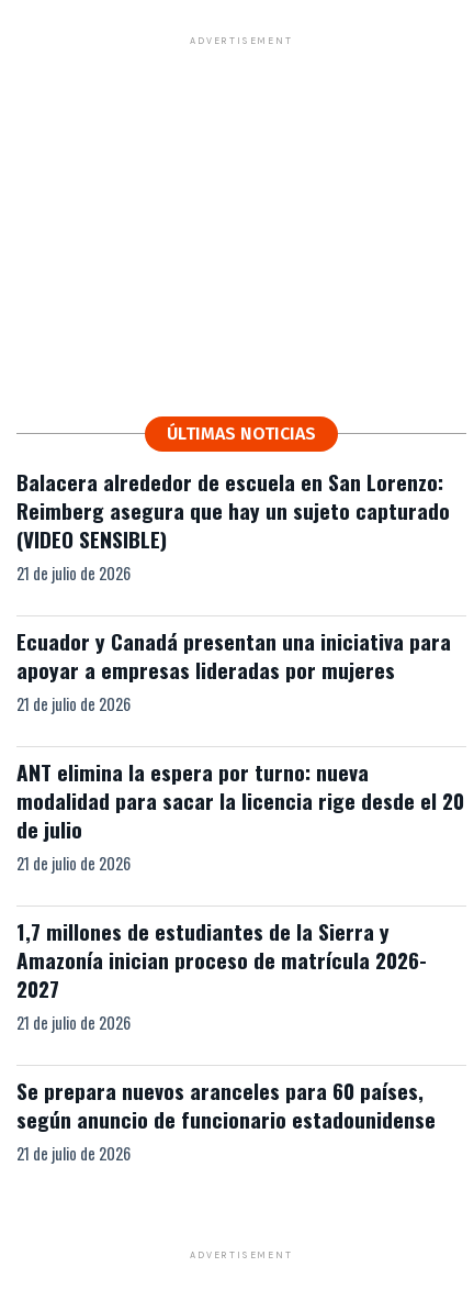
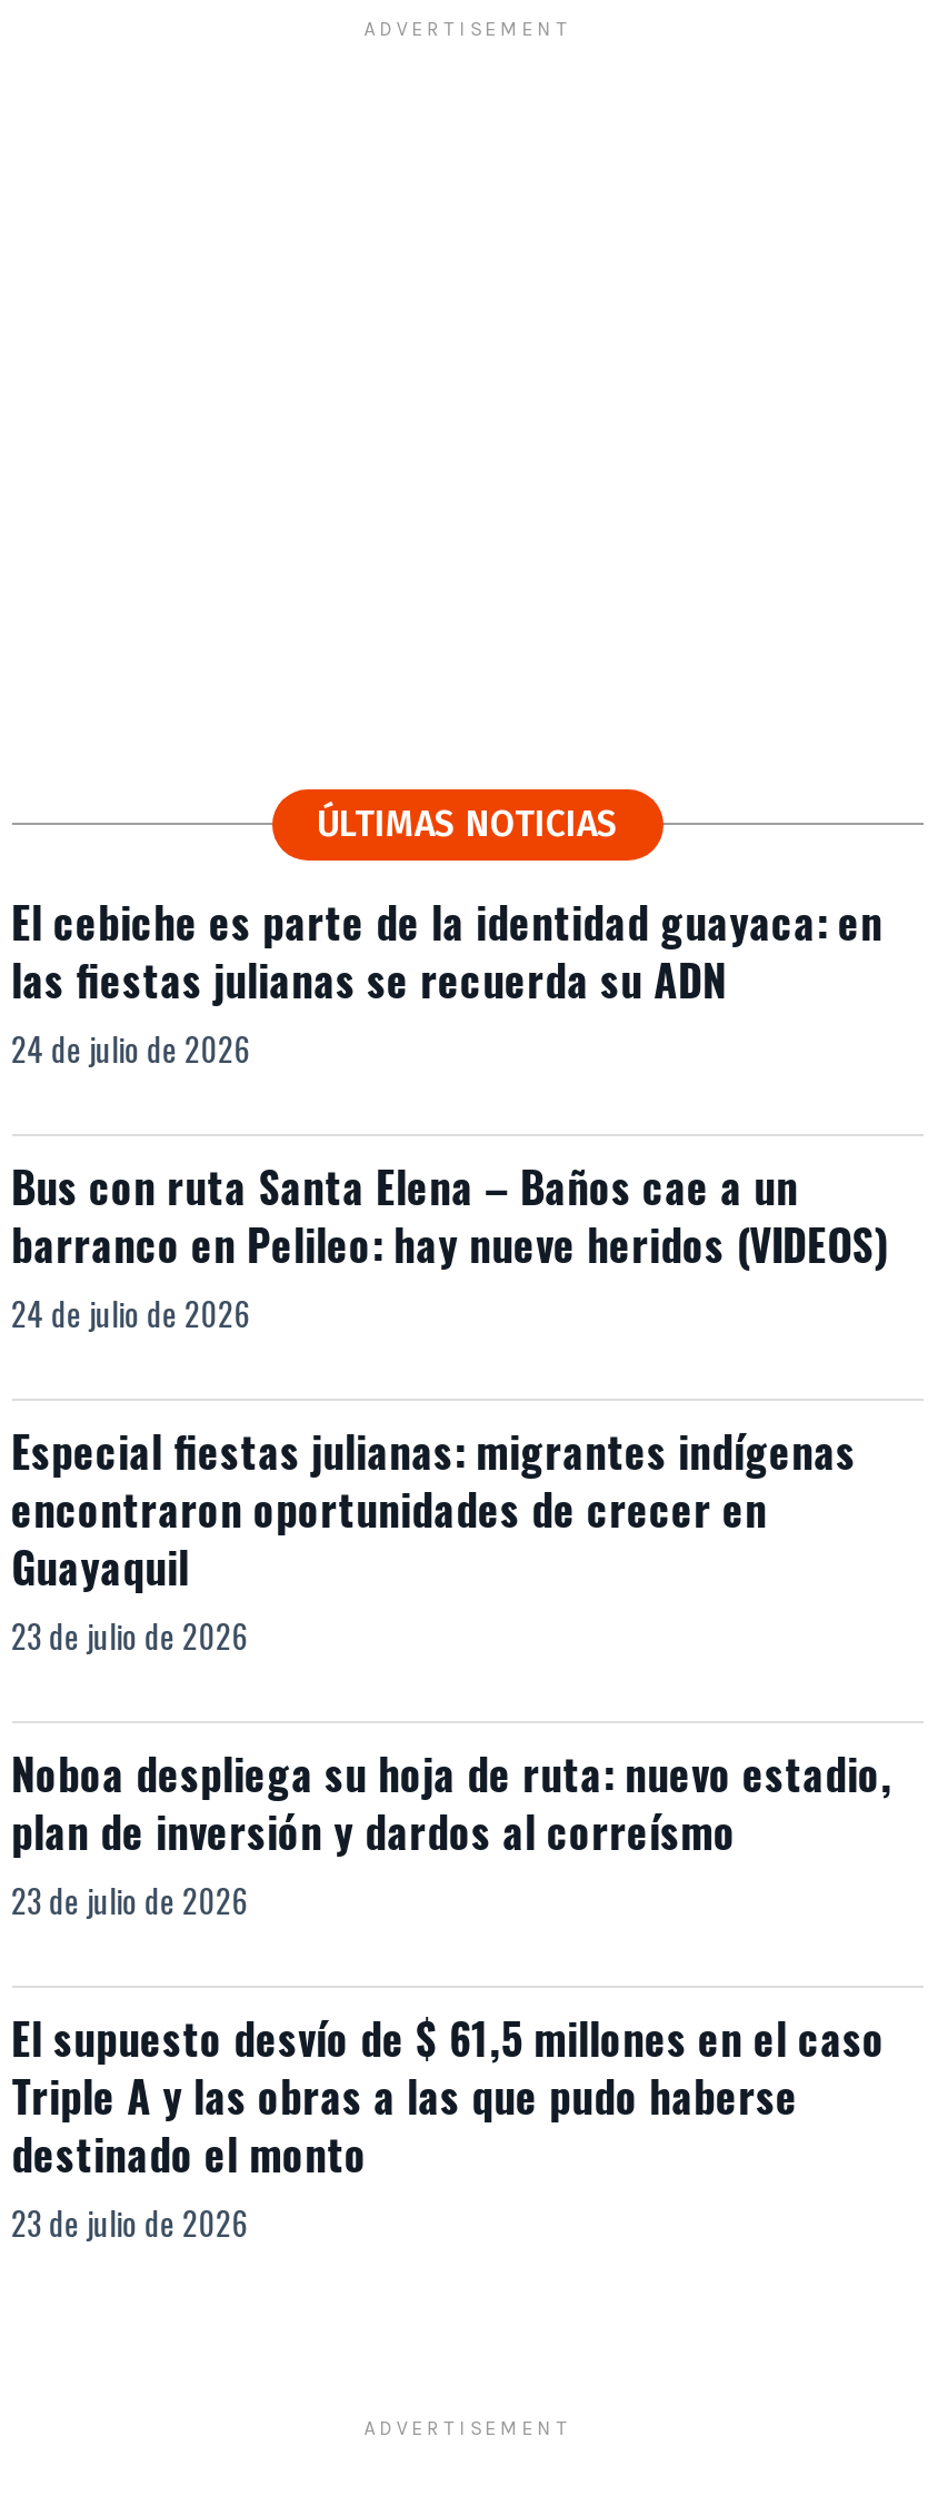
- Balacera alrededor de escuela en San Lorenzo:
- Reimberg asegura que hay un sujeto capturado
- (VIDEO SENSIBLE)
- 21 de julio de 2026
+ El cebiche es parte de la identidad guayaca: en
+ las fiestas julianas se recuerda su ADN
+ 24 de julio de 2026

- Ecuador y Canadá presentan una iniciativa para
- apoyar a empresas lideradas por mujeres
- 21 de julio de 2026
+ Bus con ruta Santa Elena – Baños cae a un
+ barranco en Pelileo: hay nueve heridos (VIDEOS)
+ 24 de julio de 2026

- ANT elimina la espera por turno: nueva
- modalidad para sacar la licencia rige desde el 20
- de julio
- 21 de julio de 2026
+ Especial fiestas julianas: migrantes indígenas
+ encontraron oportunidades de crecer en
+ Guayaquil
+ 23 de julio de 2026

- 1,7 millones de estudiantes de la Sierra y
- Amazonía inician proceso de matrícula 2026-
- 2027
- 21 de julio de 2026
+ Noboa despliega su hoja de ruta: nuevo estadio,
+ plan de inversión y dardos al correísmo
+ 23 de julio de 2026

- Se prepara nuevos aranceles para 60 países,
- según anuncio de funcionario estadounidense
- 21 de julio de 2026
+ El supuesto desvío de $ 61,5 millones en el caso
+ Triple A y las obras a las que pudo haberse
+ destinado el monto
+ 23 de julio de 2026
